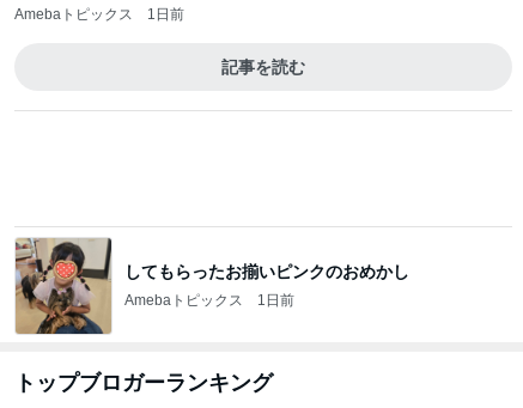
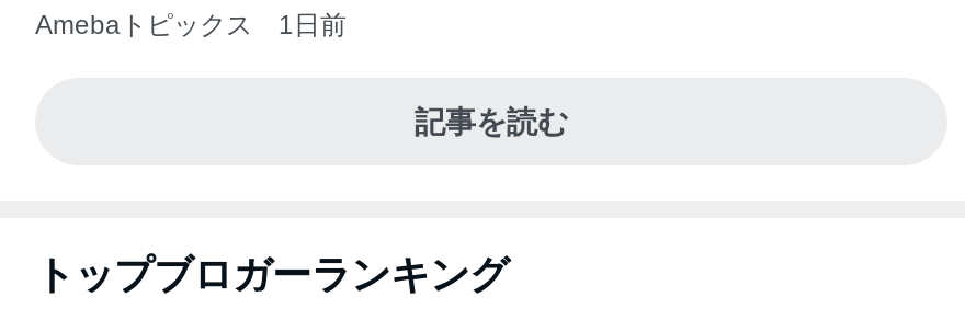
- [image]
- してもらったお揃いピンクのおめかし
- Amebaトピックス
- 1日前
